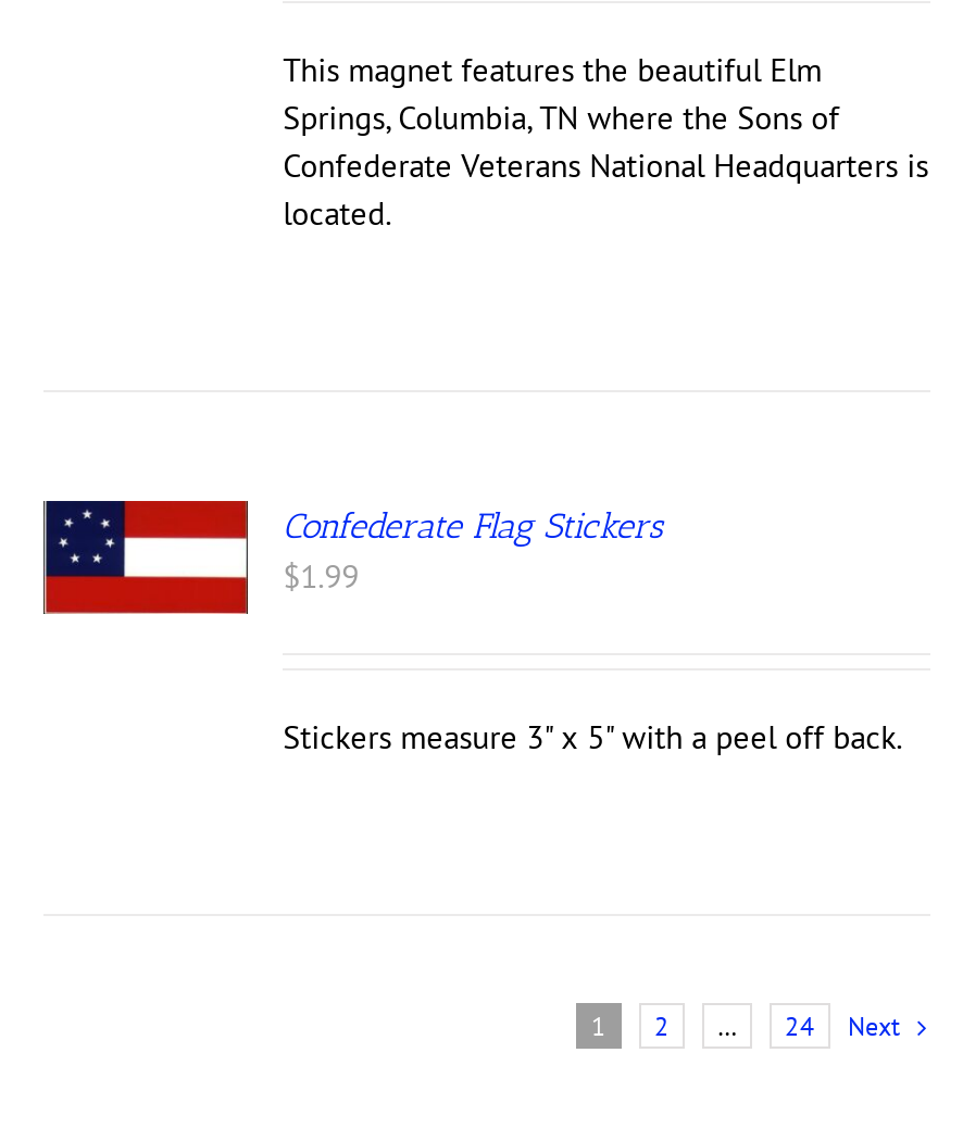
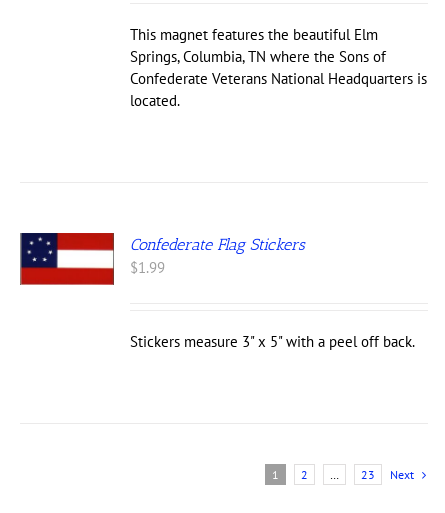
- 24
+ 23
